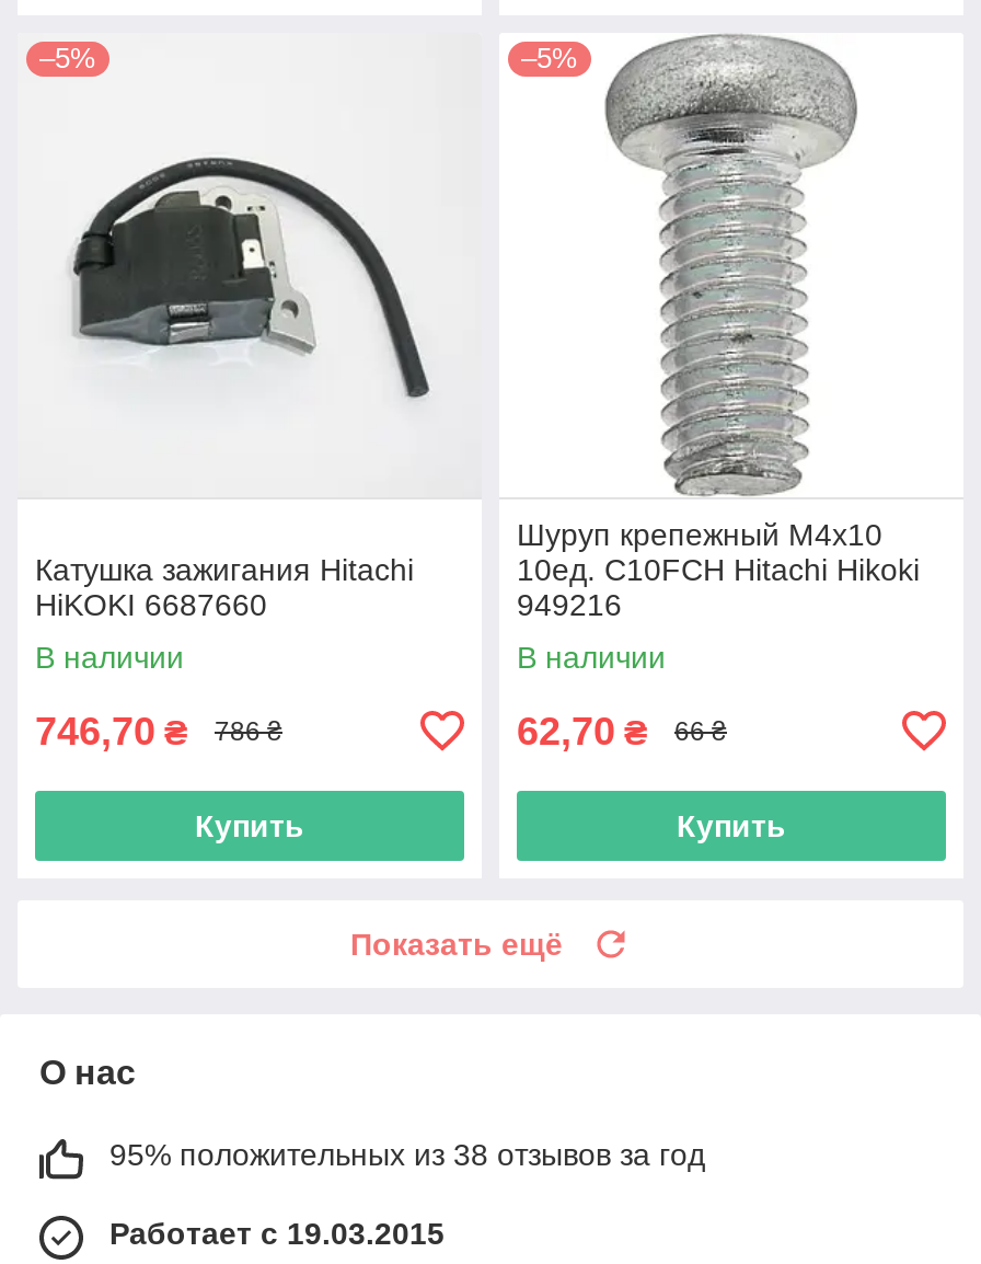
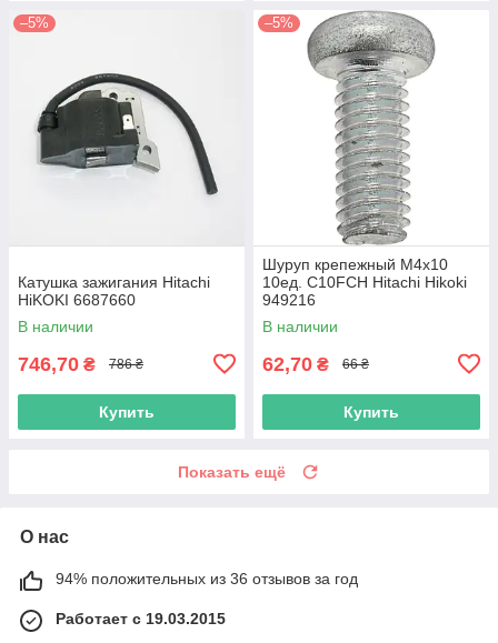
- 95% положительных из 38 отзывов за год
+ 94% положительных из 36 отзывов за год
